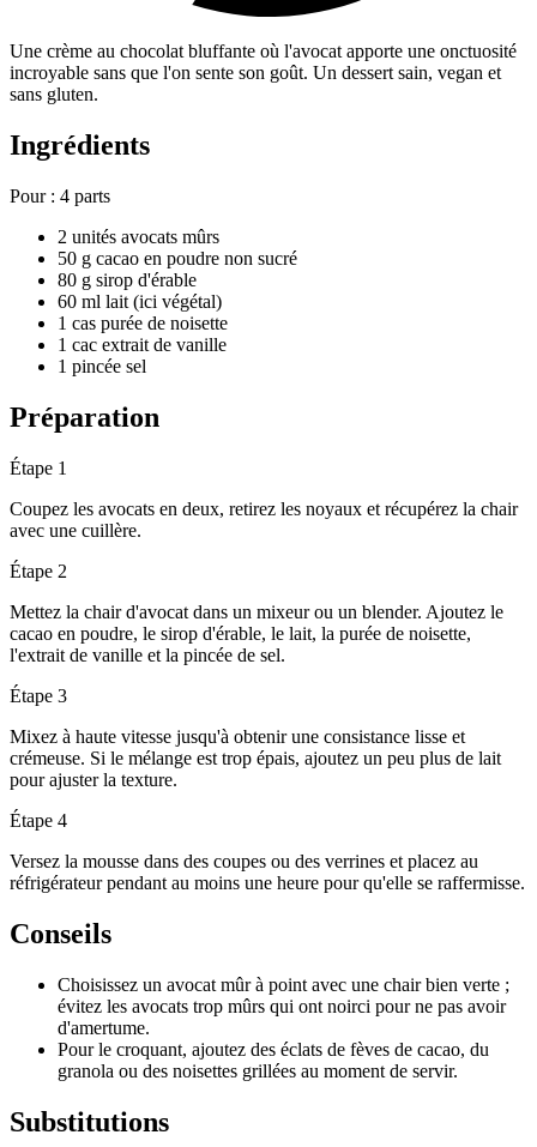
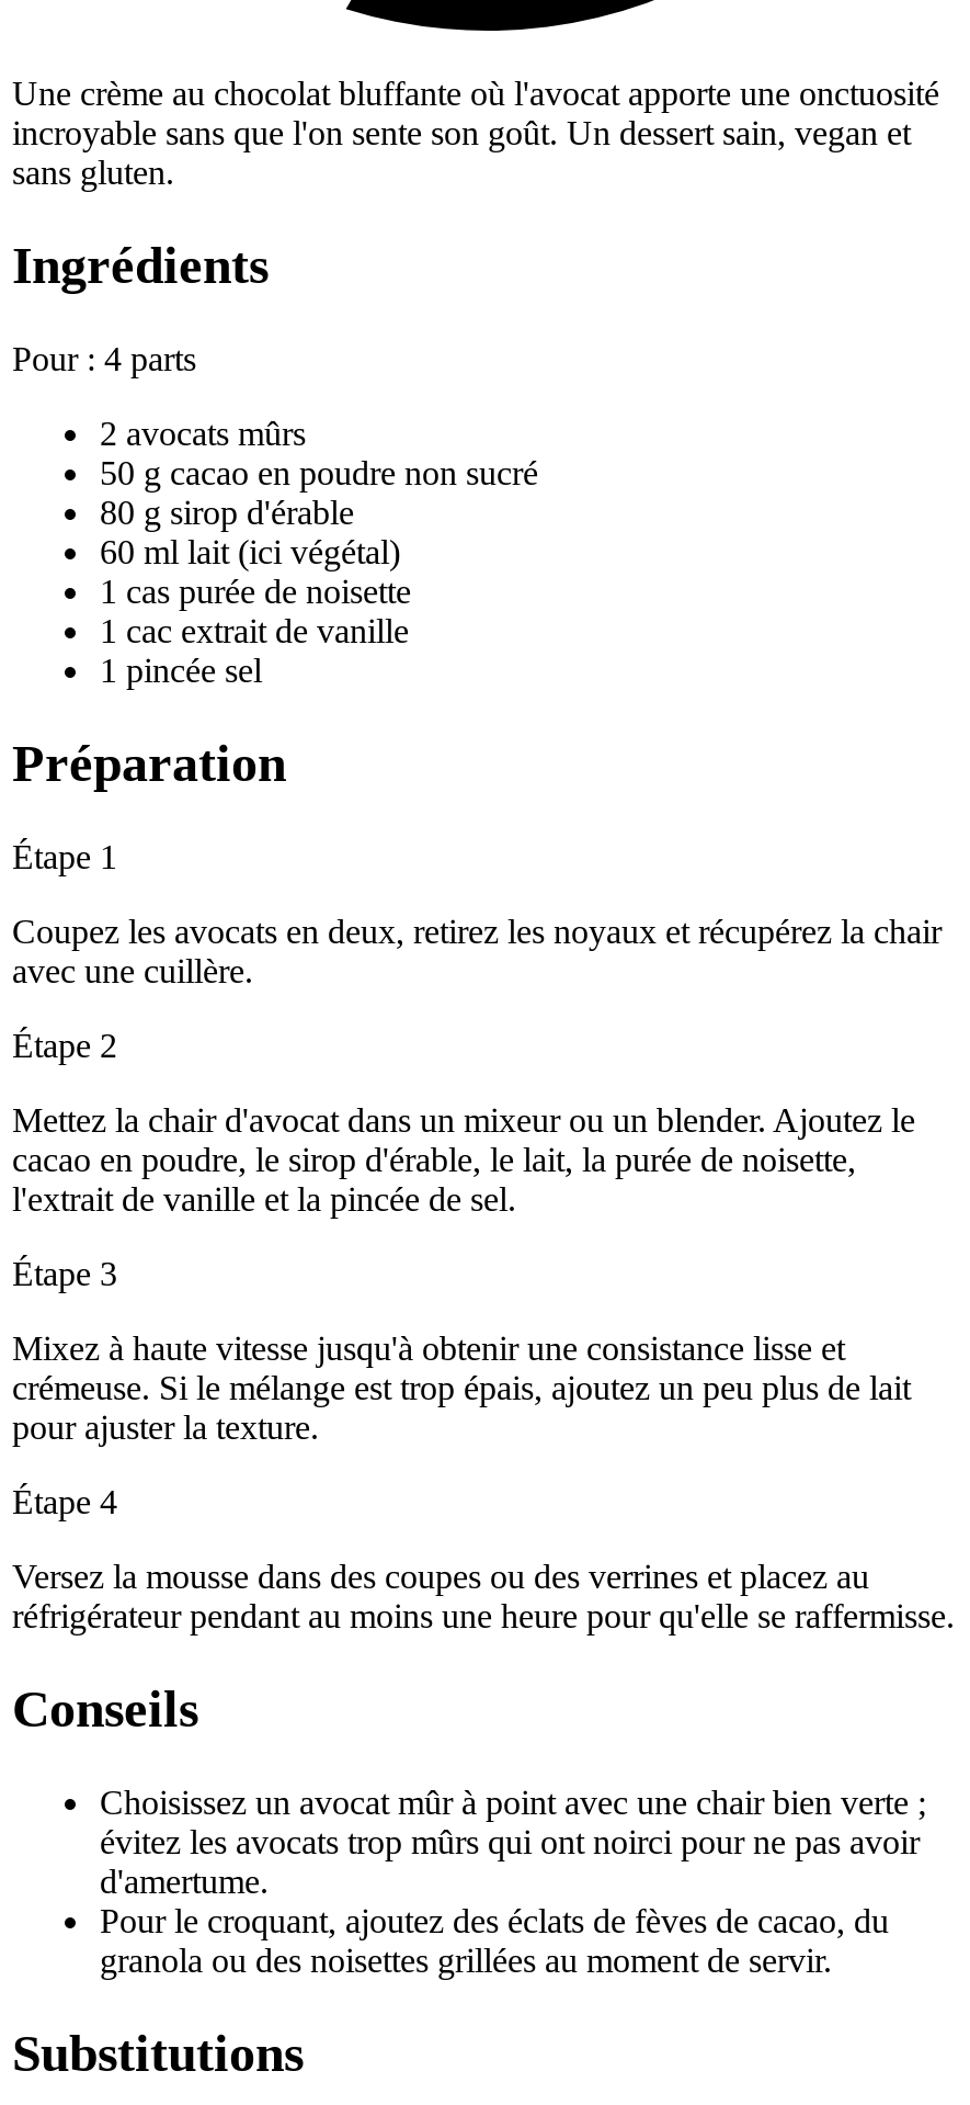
- 2 unités avocats mûrs
+ 2 avocats mûrs
